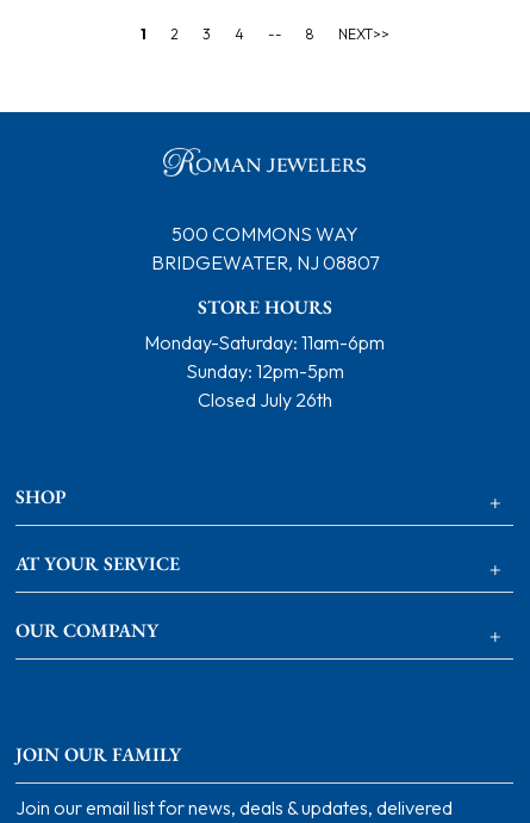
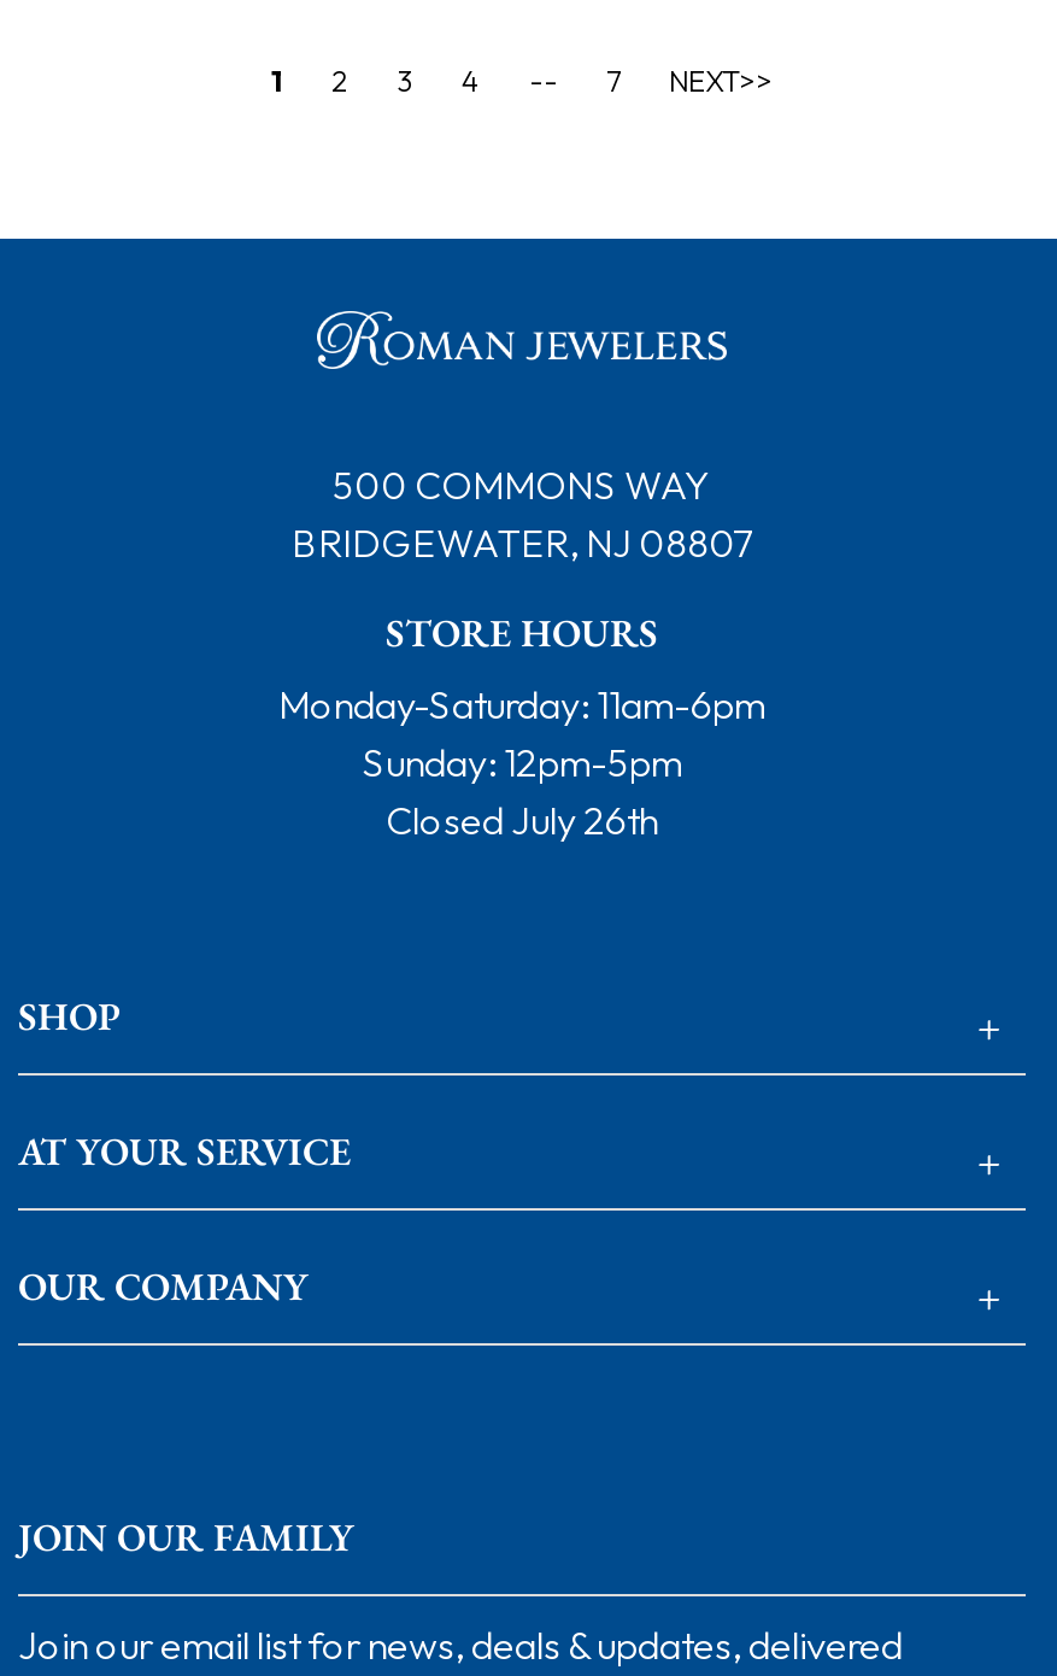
- 8
+ 7
